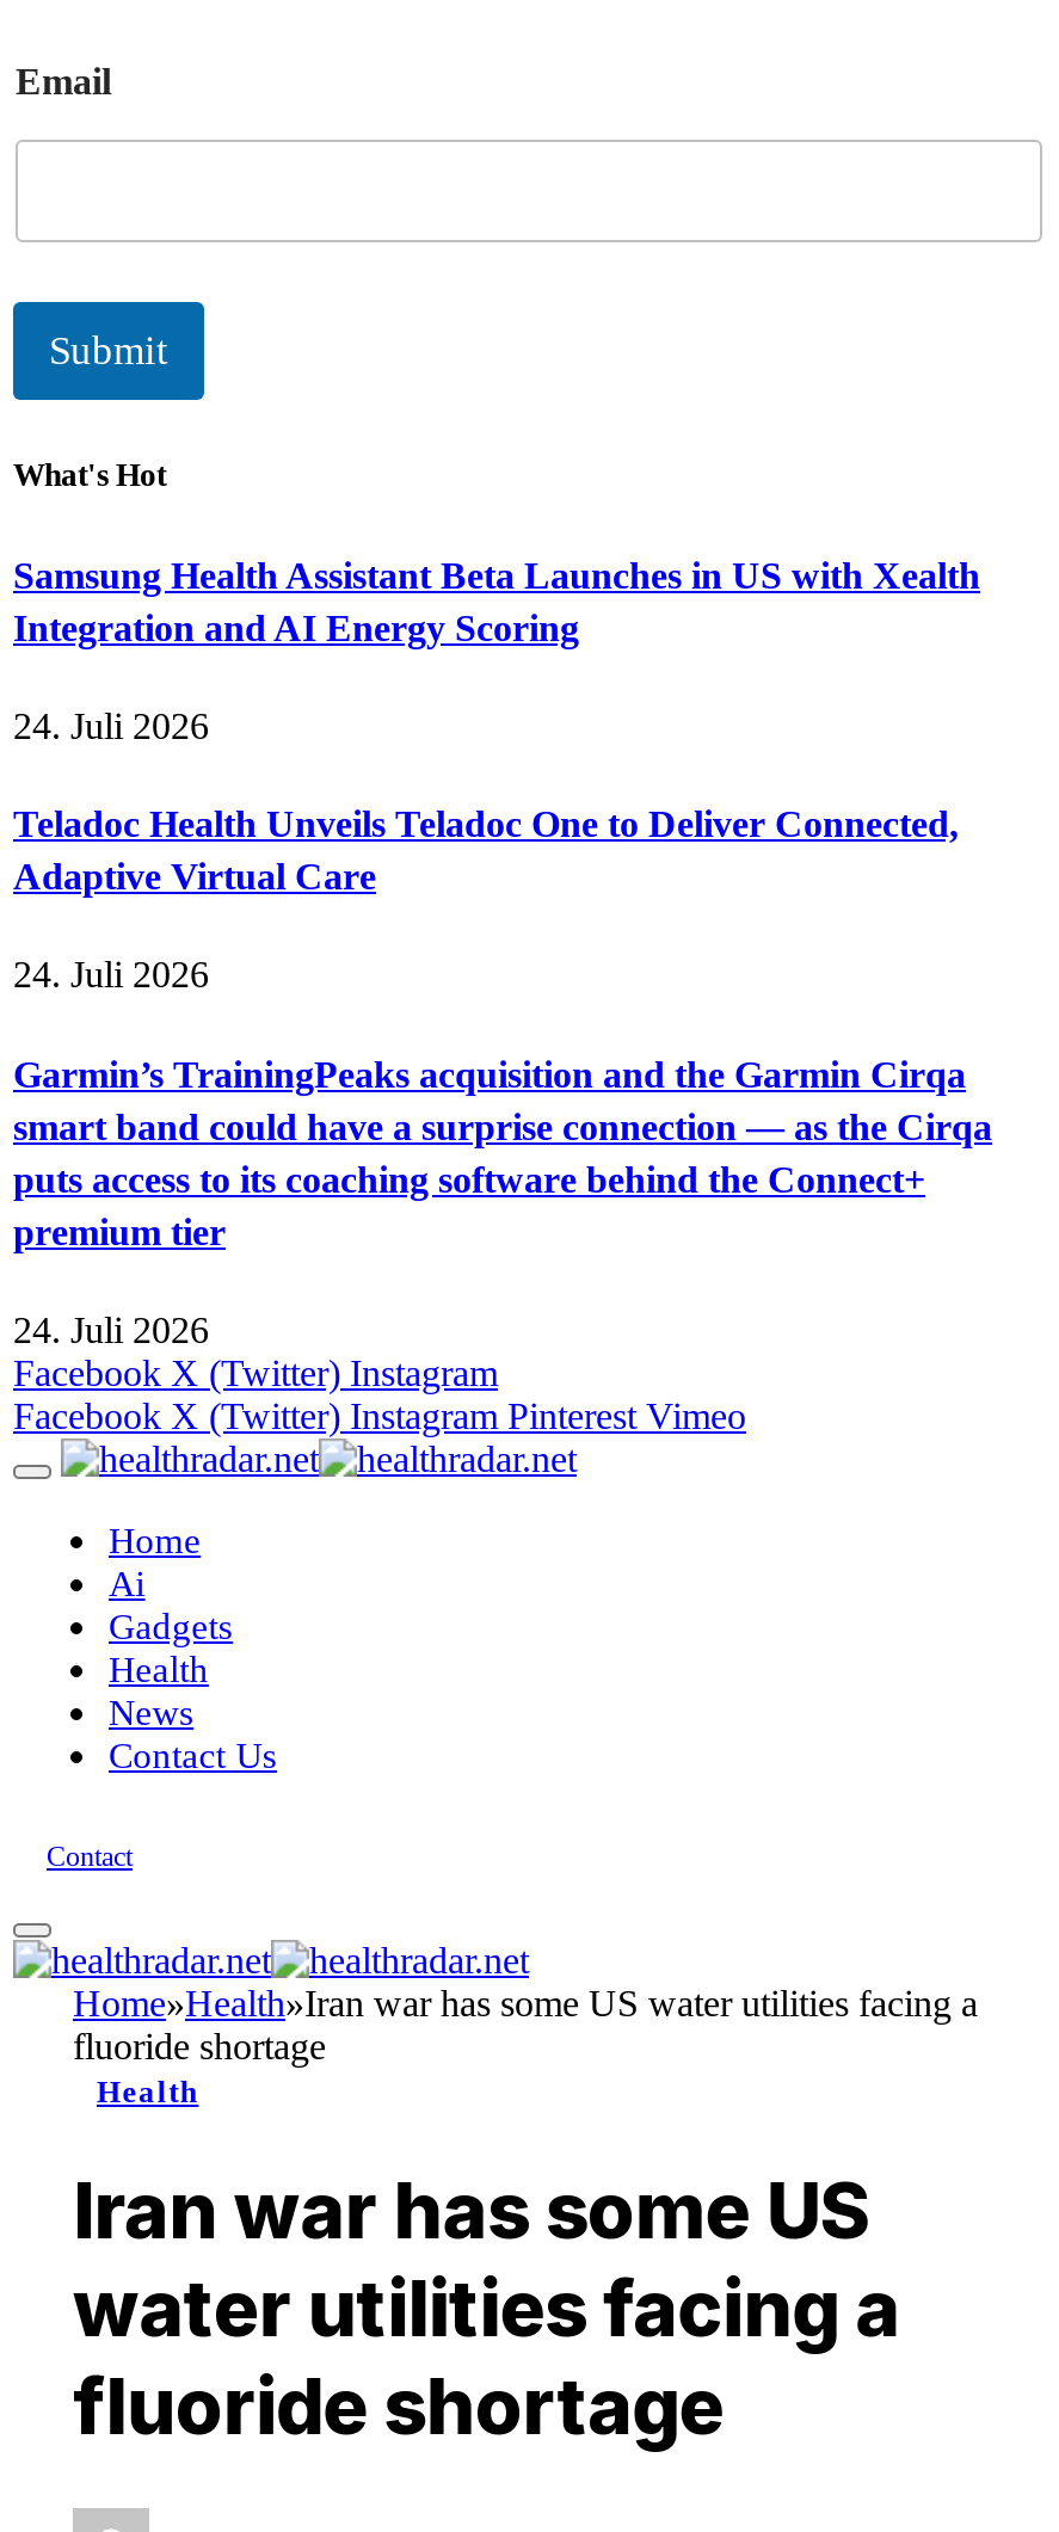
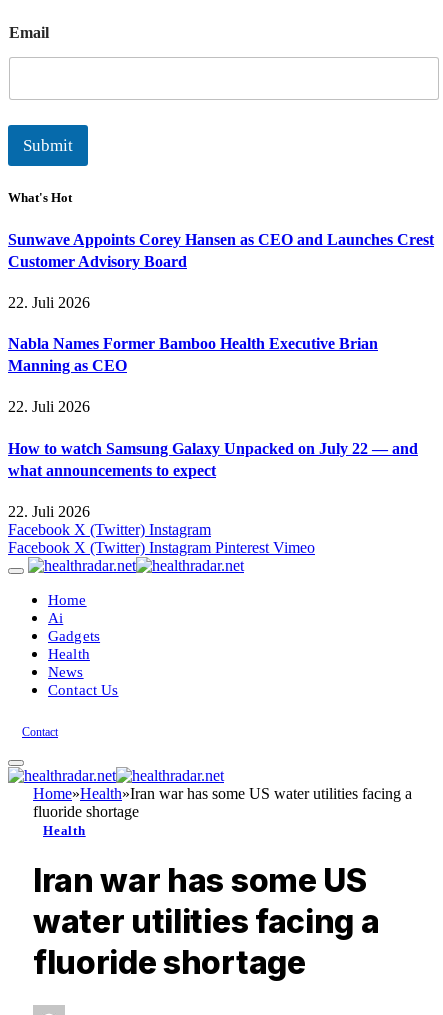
- Samsung Health Assistant Beta Launches in US with Xealth
- Integration and AI Energy Scoring
+ Sunwave Appoints Corey Hansen as CEO and Launches Crest
+ Customer Advisory Board

- 24. Juli 2026
+ 22. Juli 2026

- Teladoc Health Unveils Teladoc One to Deliver Connected,
- Adaptive Virtual Care
+ Nabla Names Former Bamboo Health Executive Brian
+ Manning as CEO

- 24. Juli 2026
+ 22. Juli 2026

- Garmin’s TrainingPeaks acquisition and the Garmin Cirqa
- smart band could have a surprise connection — as the Cirqa
- puts access to its coaching software behind the Connect+
- premium tier
+ How to watch Samsung Galaxy Unpacked on July 22 — and
+ what announcements to expect

- 24. Juli 2026
+ 22. Juli 2026
